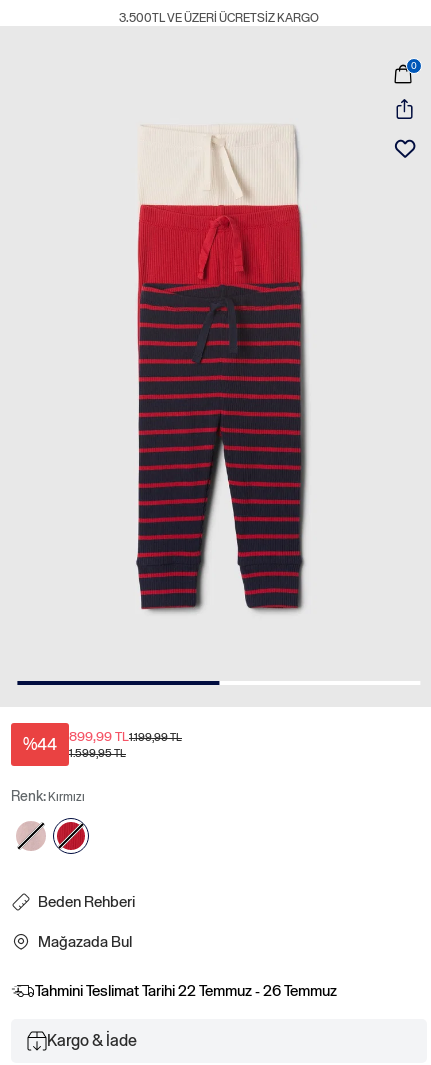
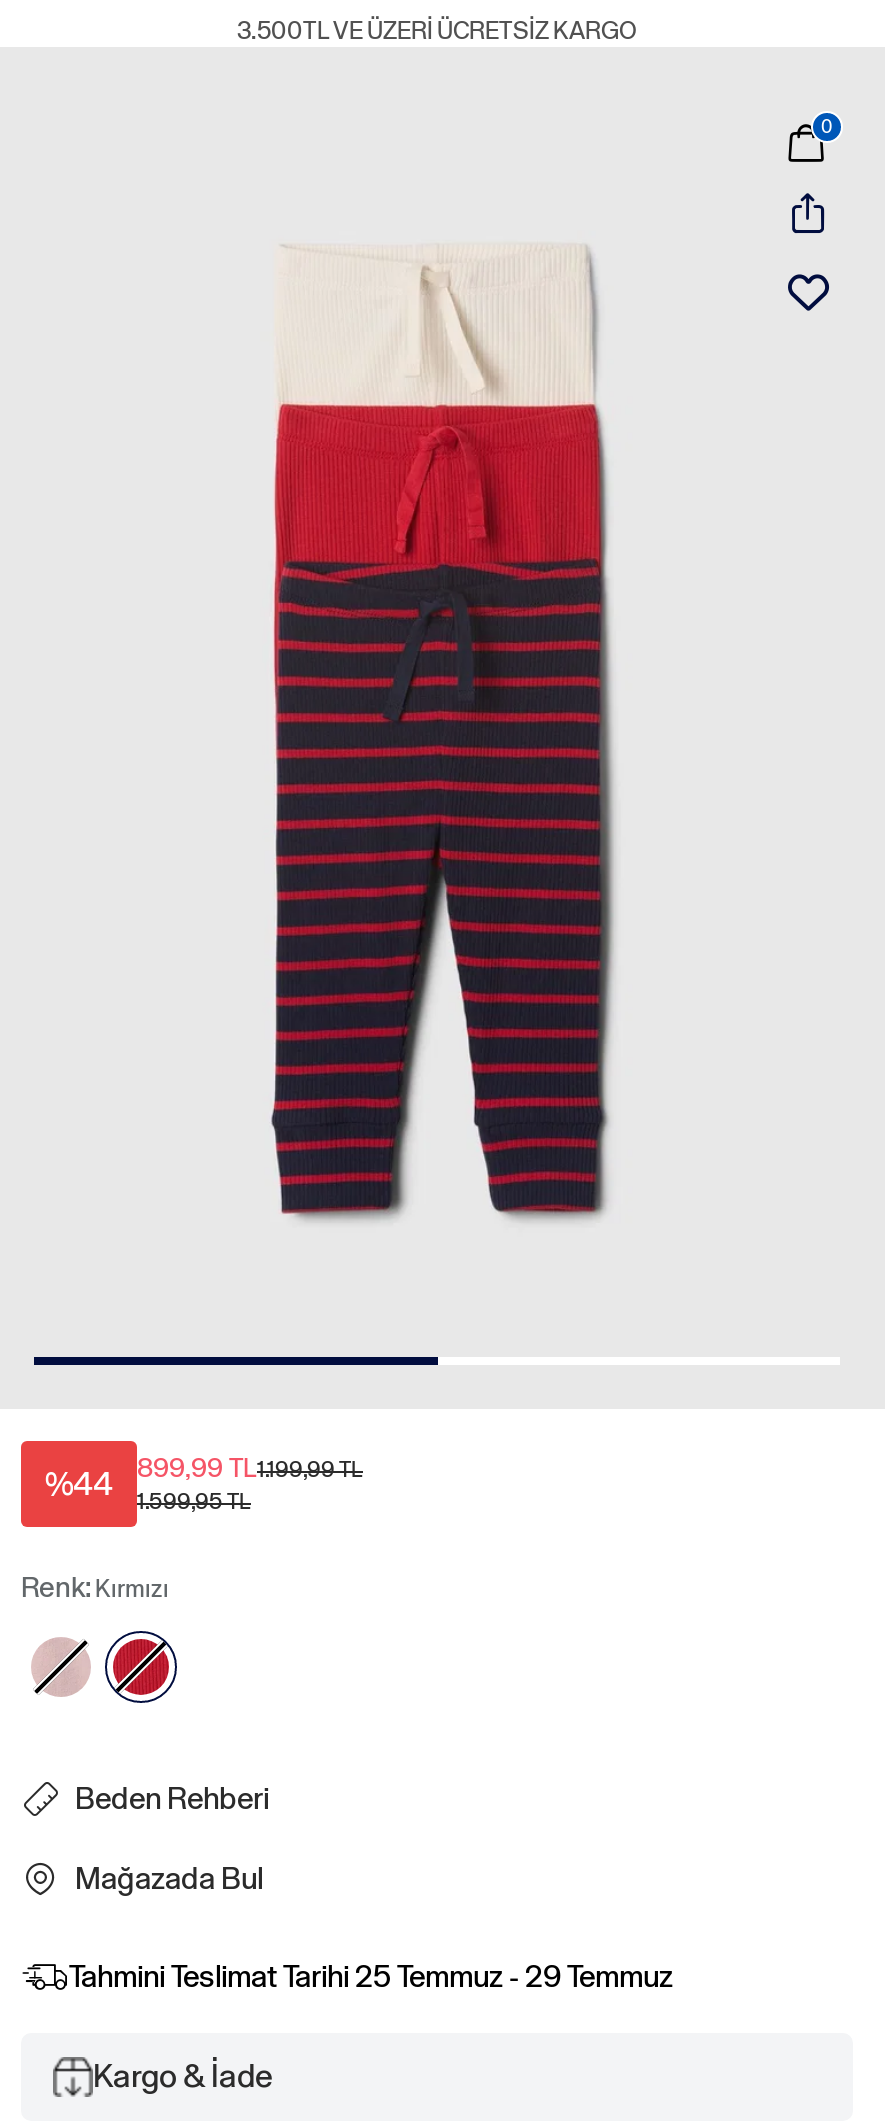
- Tahmini Teslimat Tarihi 22 Temmuz - 26 Temmuz
+ Tahmini Teslimat Tarihi 25 Temmuz - 29 Temmuz
